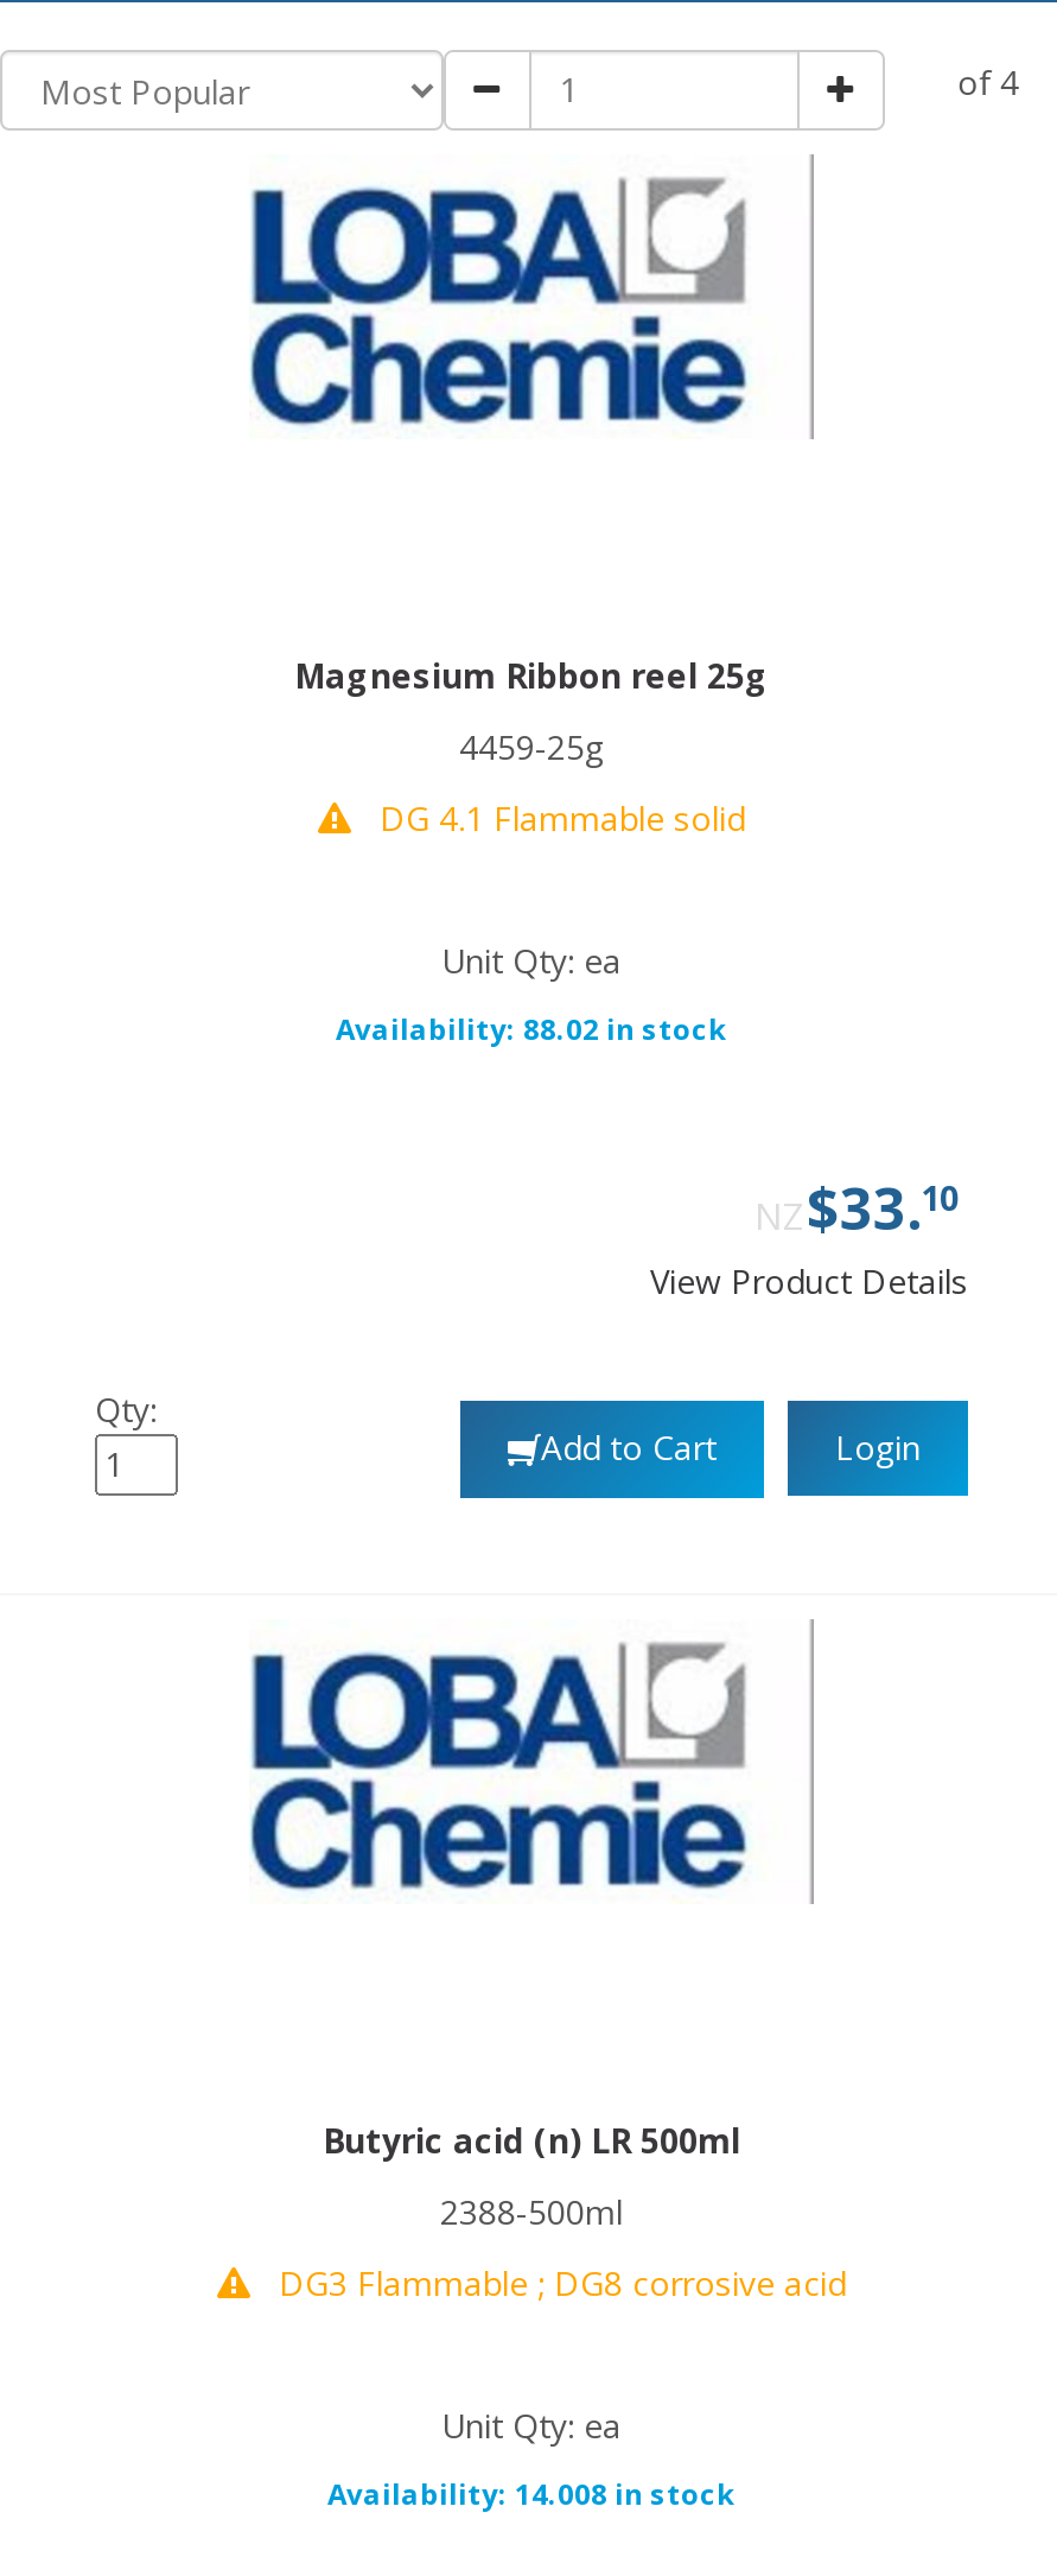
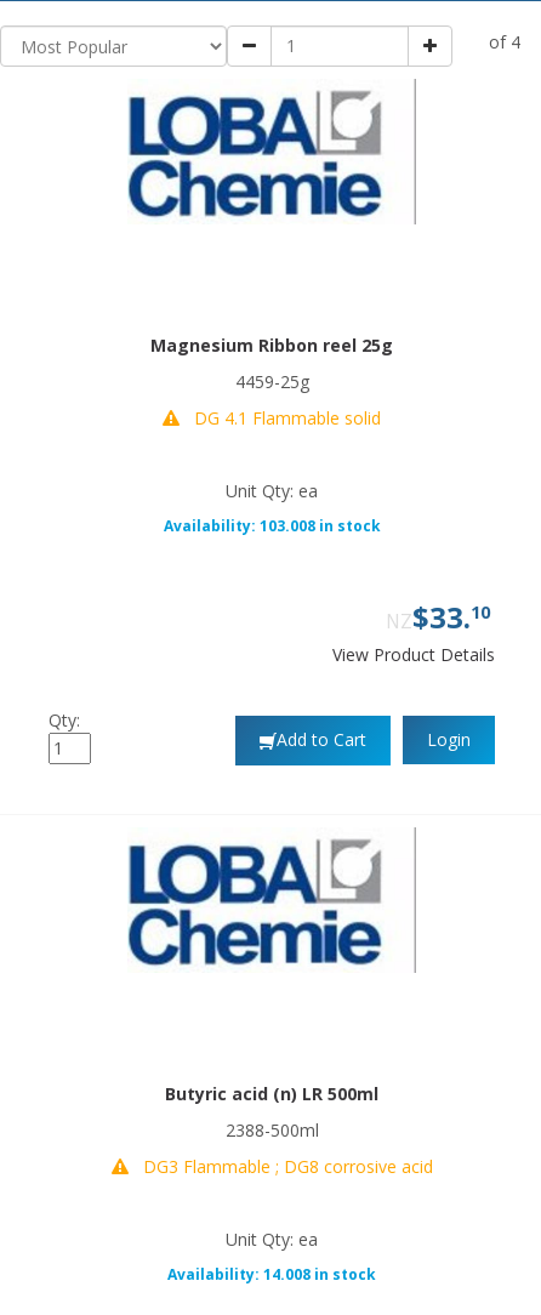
- Availability: 88.02 in stock
+ Availability: 103.008 in stock
